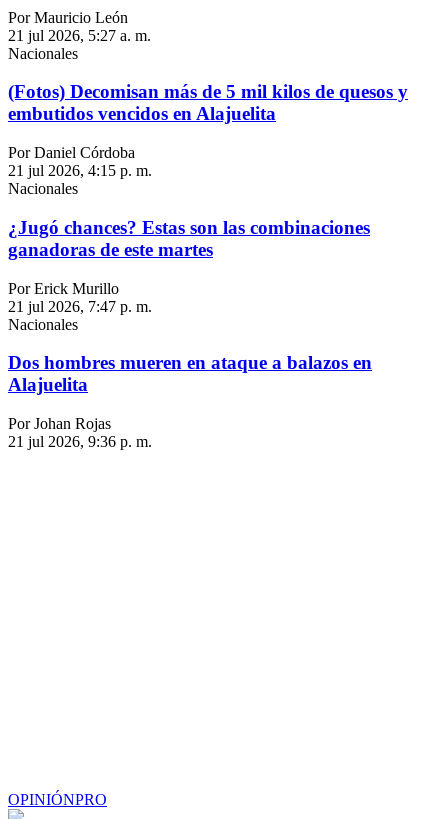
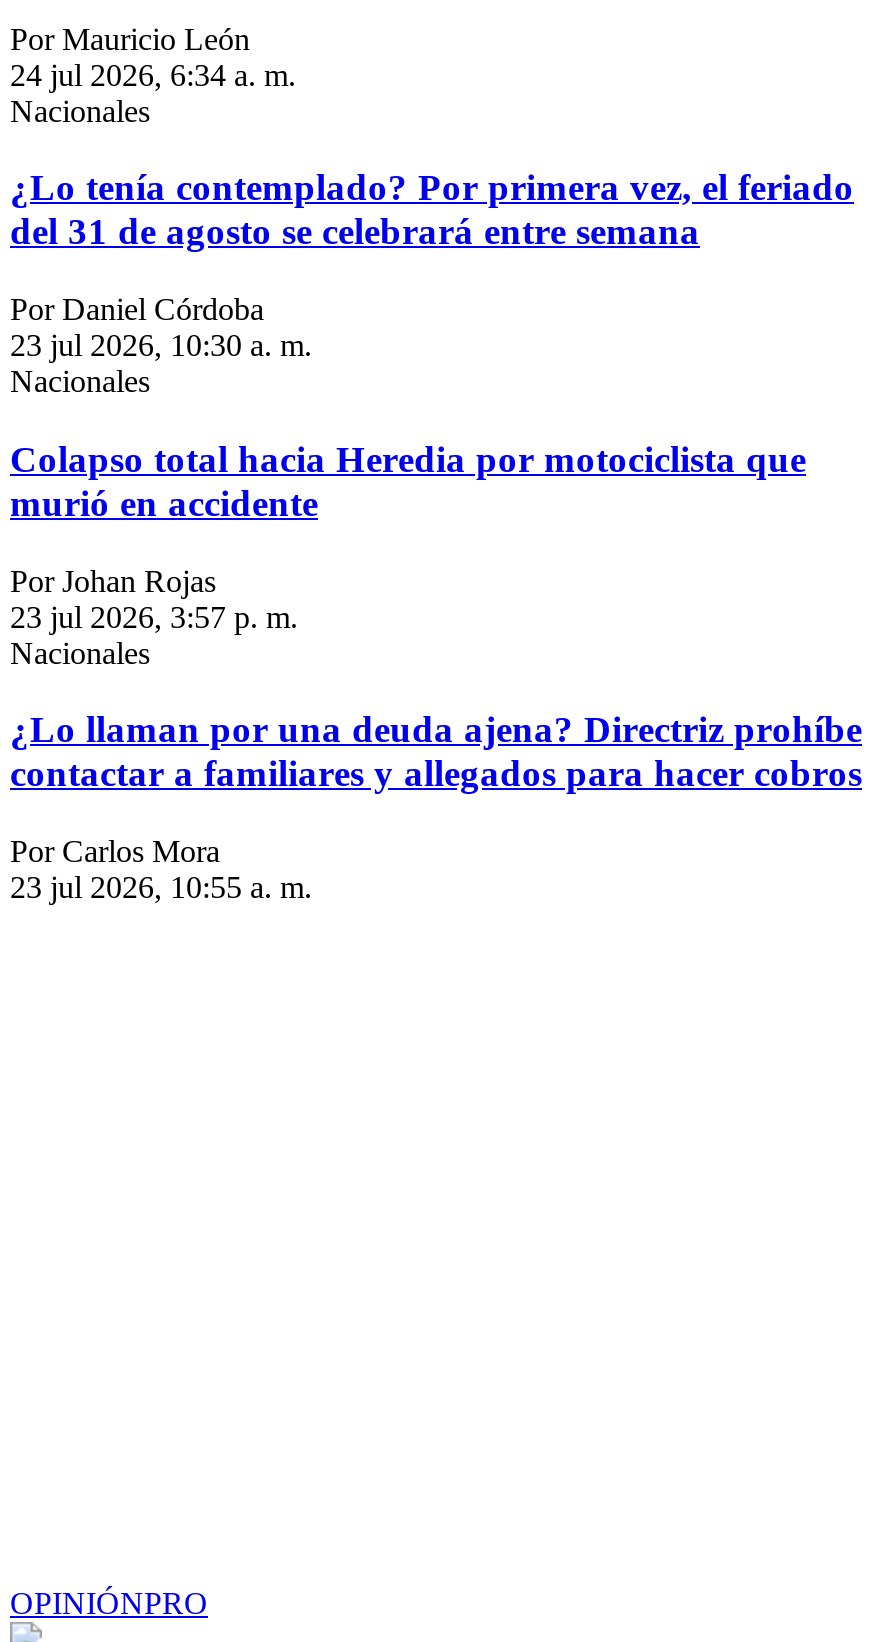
- 21 jul 2026, 5:27 a. m.
+ 24 jul 2026, 6:34 a. m.

- (Fotos) Decomisan más de 5 mil kilos de quesos y
- embutidos vencidos en Alajuelita
+ ¿Lo tenía contemplado? Por primera vez, el feriado
+ del 31 de agosto se celebrará entre semana

- 21 jul 2026, 4:15 p. m.
+ 23 jul 2026, 10:30 a. m.

- ¿Jugó chances? Estas son las combinaciones
- ganadoras de este martes
+ Colapso total hacia Heredia por motociclista que
+ murió en accidente

- Por Erick Murillo
- 21 jul 2026, 7:47 p. m.
+ 23 jul 2026, 3:57 p. m.

- Dos hombres mueren en ataque a balazos en
- Alajuelita
+ ¿Lo llaman por una deuda ajena? Directriz prohíbe
+ contactar a familiares y allegados para hacer cobros

moved up: Por Johan Rojas

- 21 jul 2026, 9:36 p. m.
+ Por Carlos Mora
+ 23 jul 2026, 10:55 a. m.
